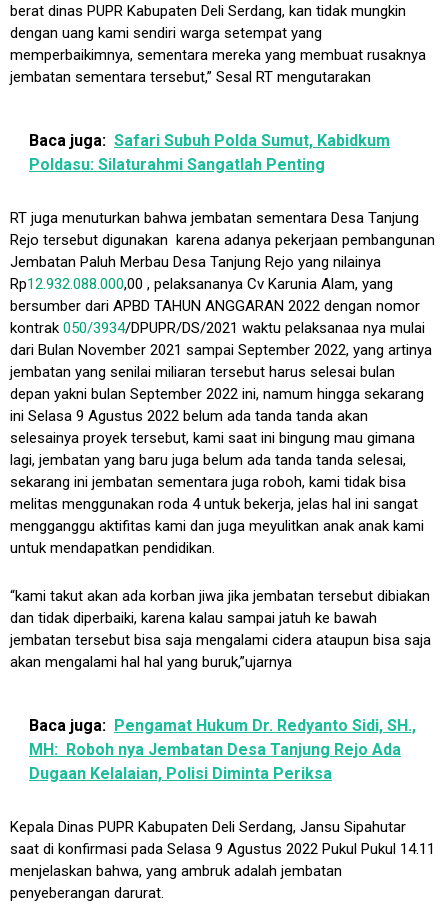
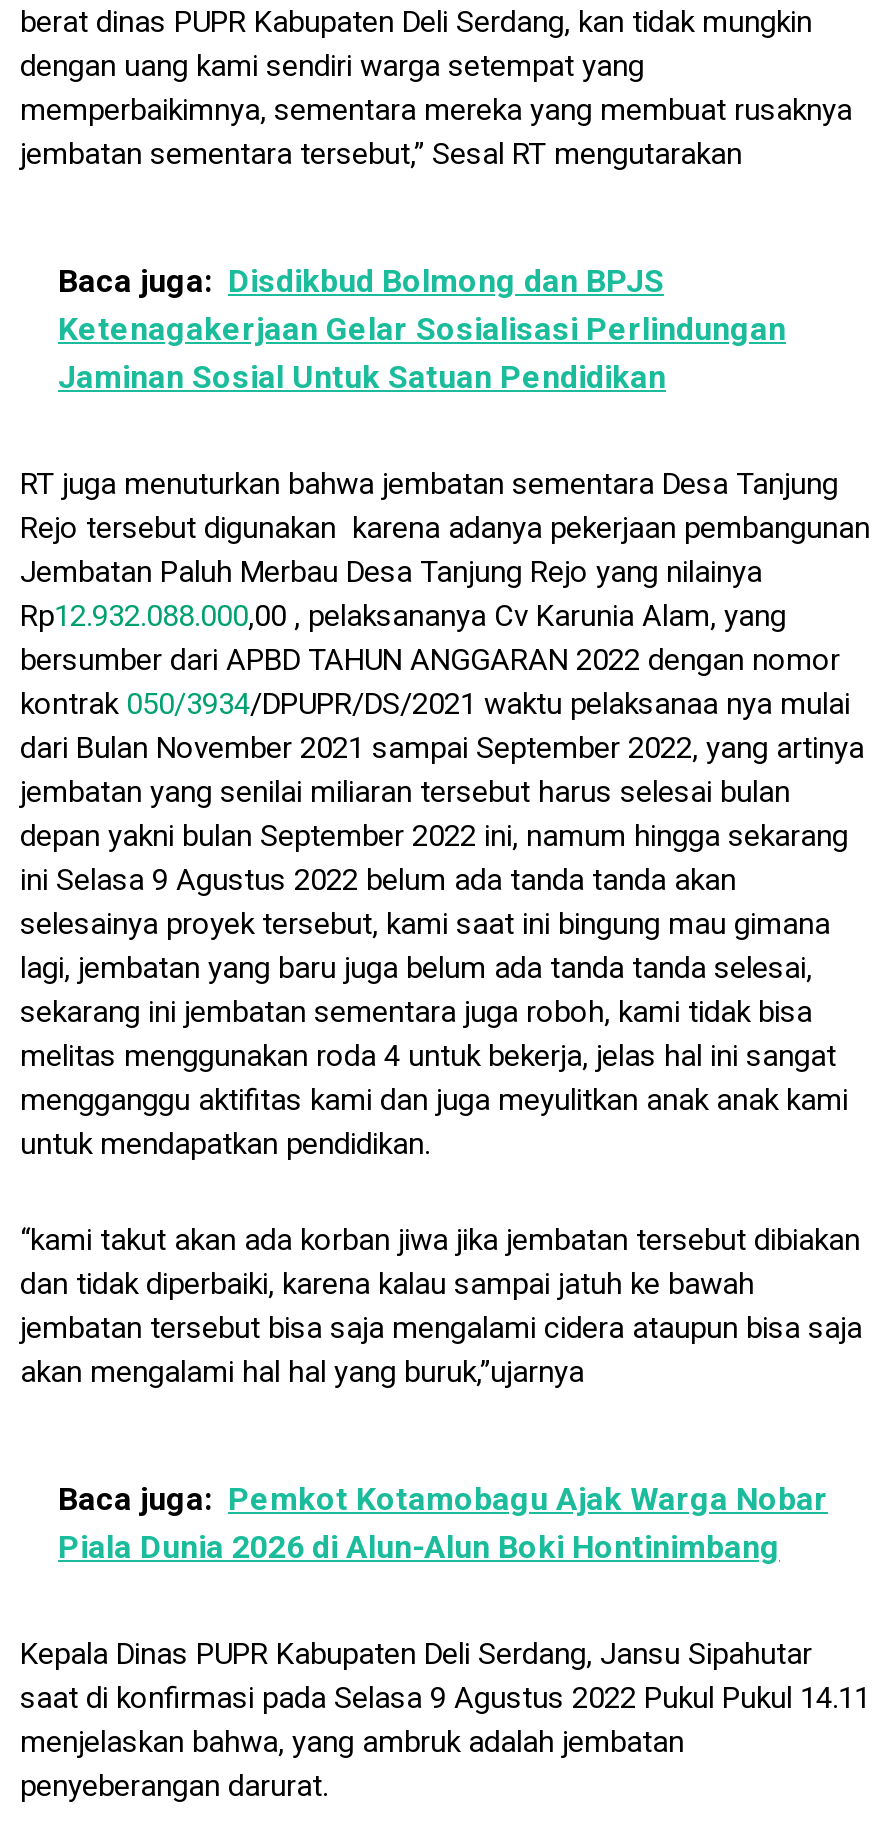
- Baca juga: Safari Subuh Polda Sumut, Kabidkum
- Poldasu: Silaturahmi Sangatlah Penting
+ Baca juga: Disdikbud Bolmong dan BPJS
+ Ketenagakerjaan Gelar Sosialisasi Perlindungan
+ Jaminan Sosial Untuk Satuan Pendidikan

moved down: RT juga menuturkan bahwa jembatan sementara Desa Tanjung | Rejo tersebut digunakan karena adanya pekerjaan pembangunan | Jembatan Paluh Merbau Desa Tanjung Rejo yang nilainya | ... | jembatan tersebut bisa saja mengalami cidera ataupun bisa saja | akan mengalami hal hal yang buruk,”ujarnya

- Baca juga: Pengamat Hukum Dr. Redyanto Sidi, SH.,
- MH: Roboh nya Jembatan Desa Tanjung Rejo Ada
- Dugaan Kelalaian, Polisi Diminta Periksa
+ Baca juga: Pemkot Kotamobagu Ajak Warga Nobar
+ Piala Dunia 2026 di Alun-Alun Boki Hontinimbang
